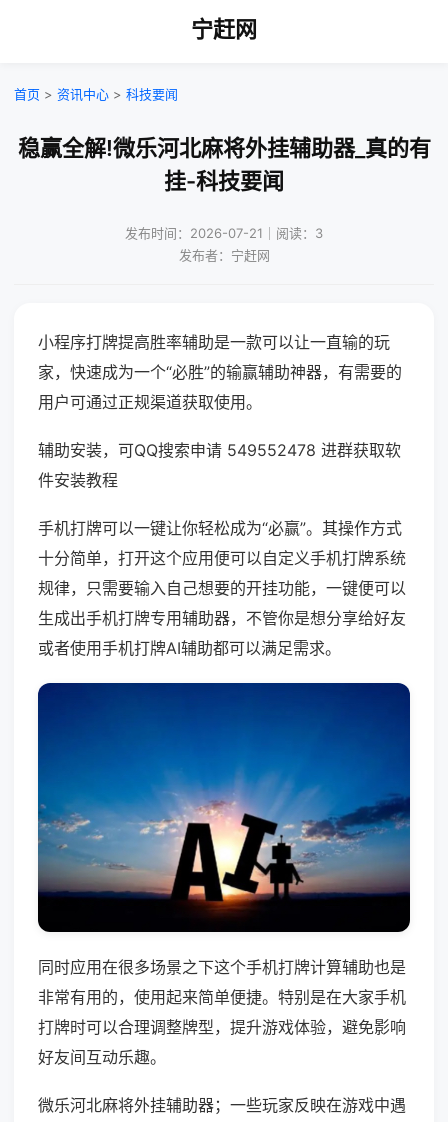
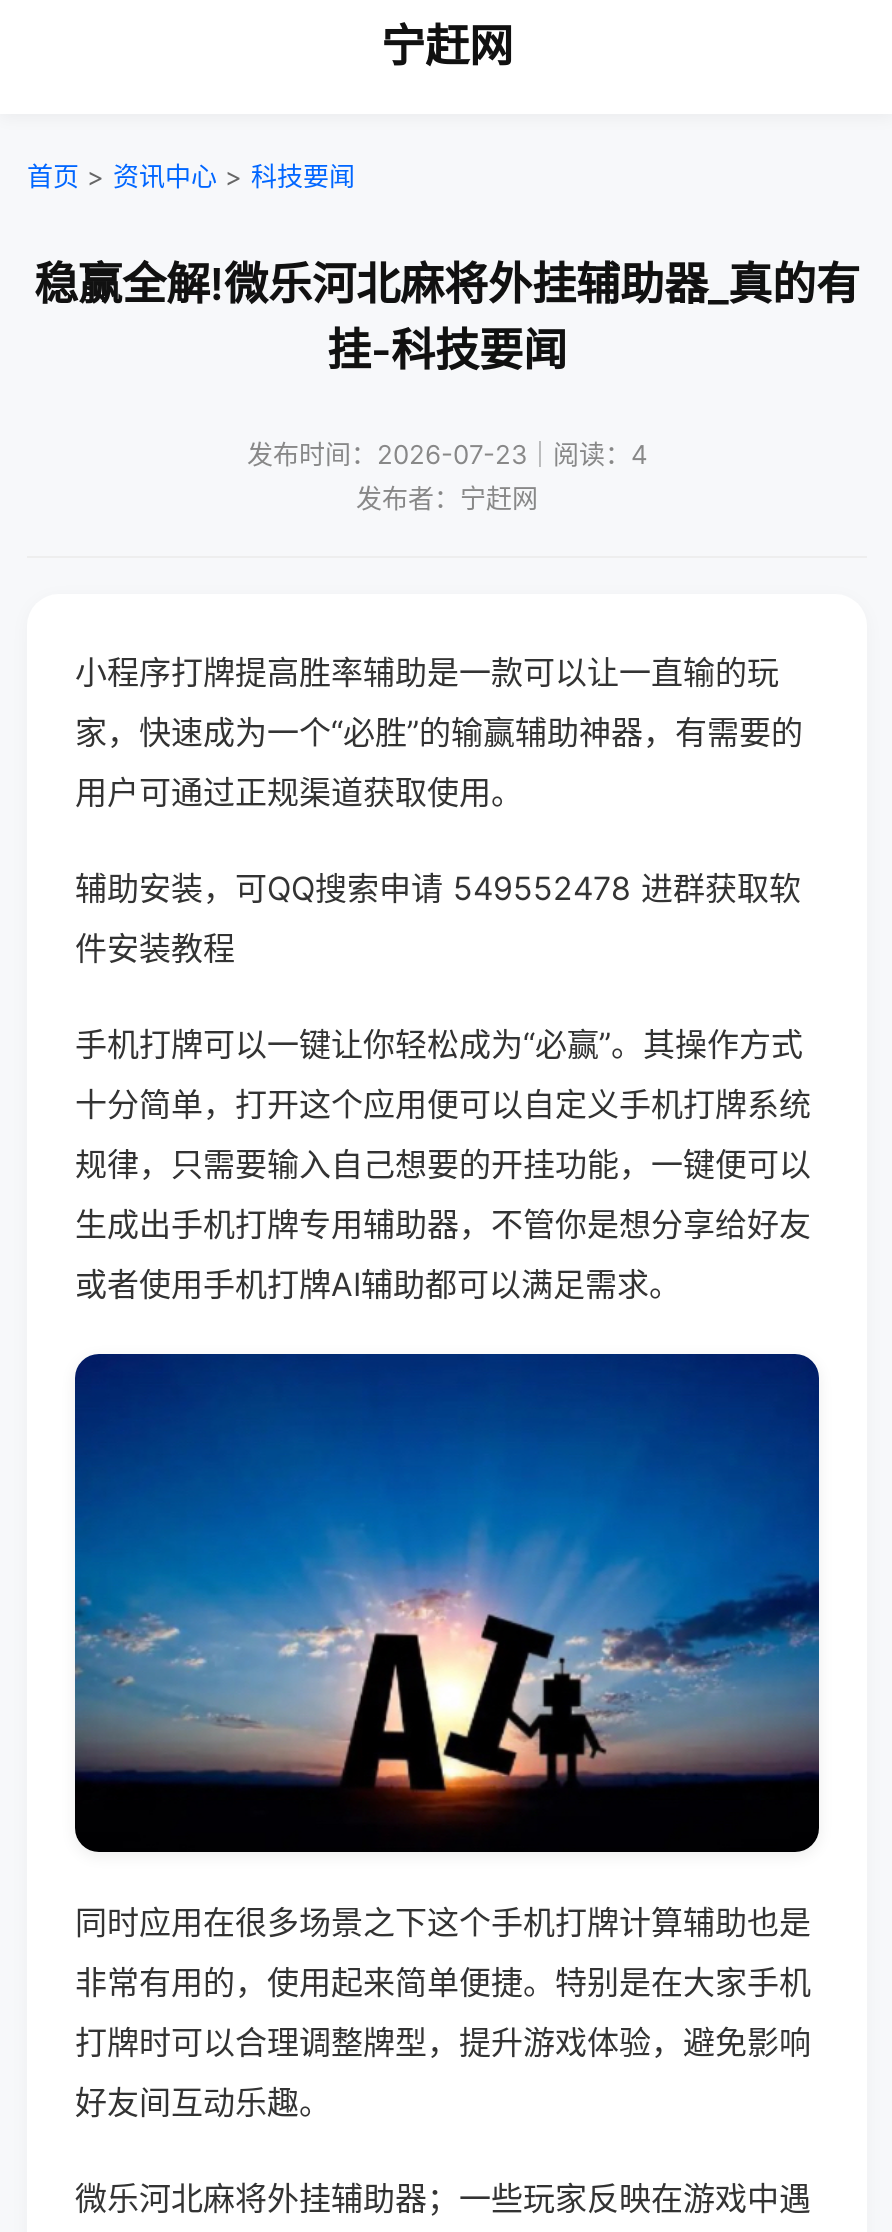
- 发布时间：2026-07-21｜阅读：3
+ 发布时间：2026-07-23｜阅读：4
